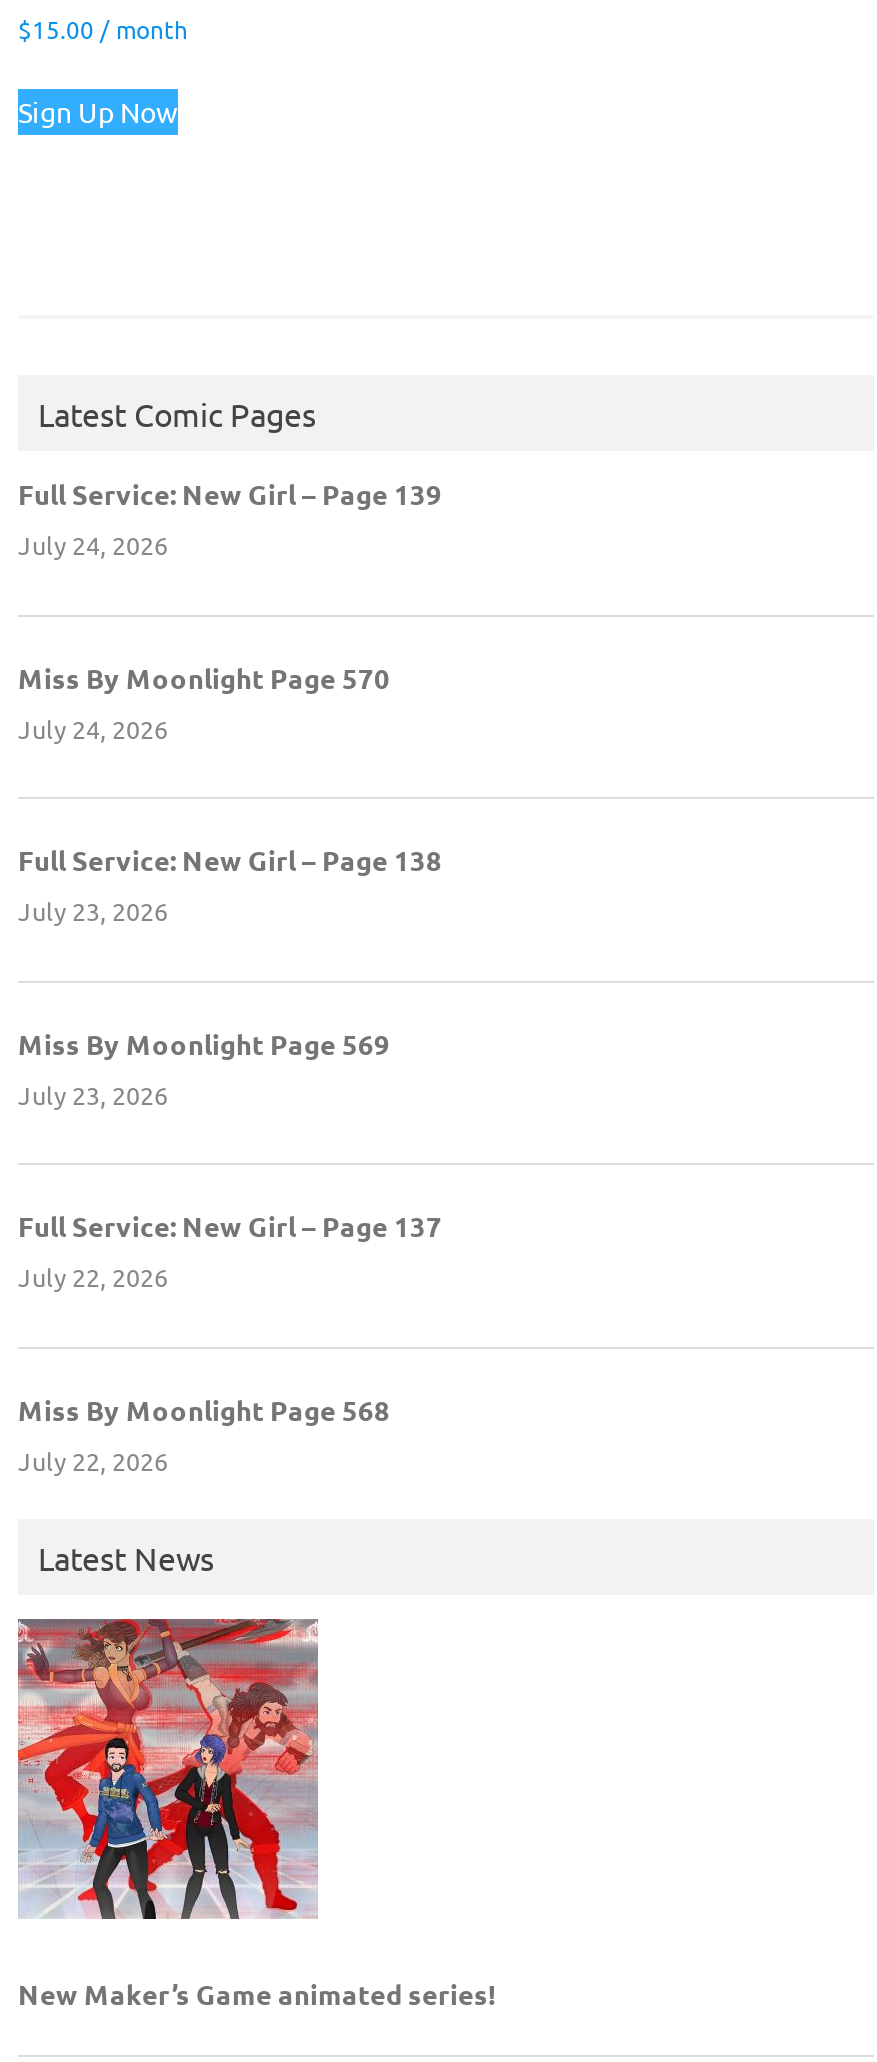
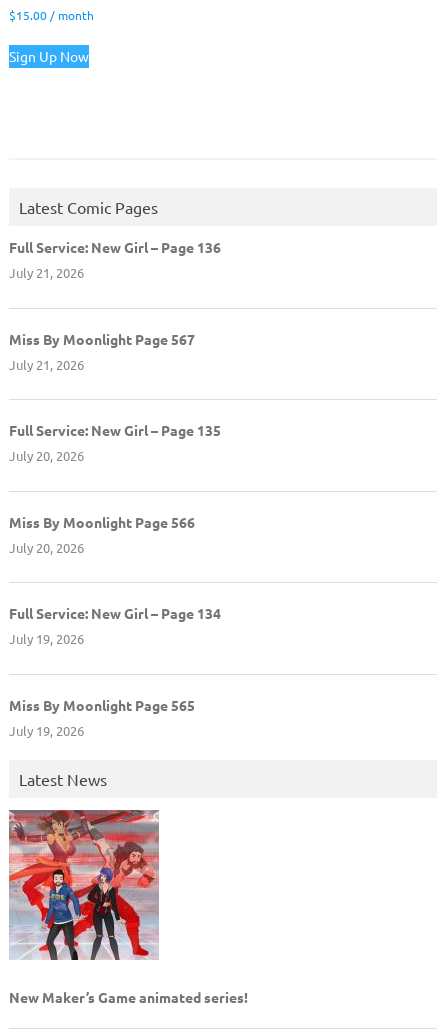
- Full Service: New Girl – Page 139
+ Full Service: New Girl – Page 136

- July 24, 2026
+ July 21, 2026

- Miss By Moonlight Page 570
+ Miss By Moonlight Page 567

- July 24, 2026
+ July 21, 2026

- Full Service: New Girl – Page 138
+ Full Service: New Girl – Page 135

- July 23, 2026
+ July 20, 2026

- Miss By Moonlight Page 569
+ Miss By Moonlight Page 566

- July 23, 2026
+ July 20, 2026

- Full Service: New Girl – Page 137
+ Full Service: New Girl – Page 134

- July 22, 2026
+ July 19, 2026

- Miss By Moonlight Page 568
+ Miss By Moonlight Page 565

- July 22, 2026
+ July 19, 2026
